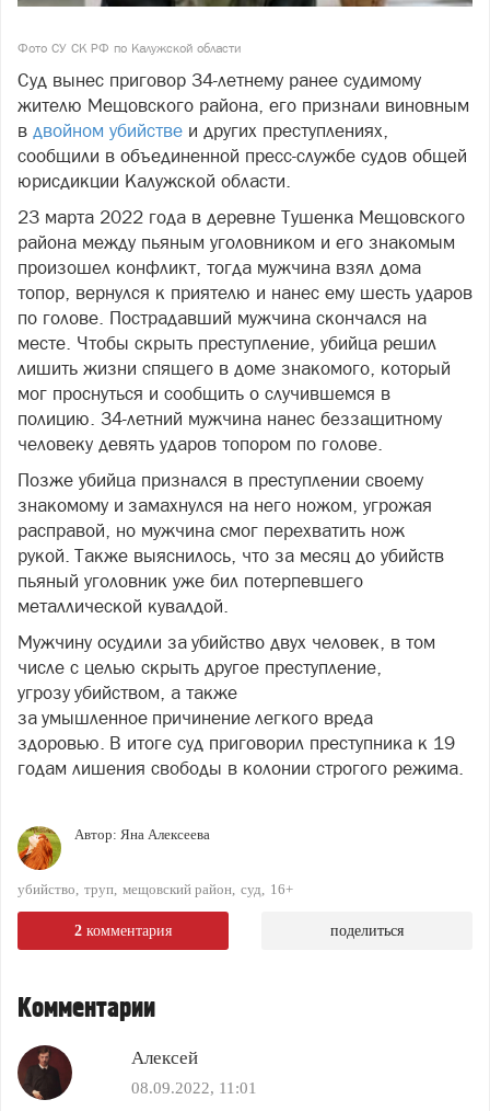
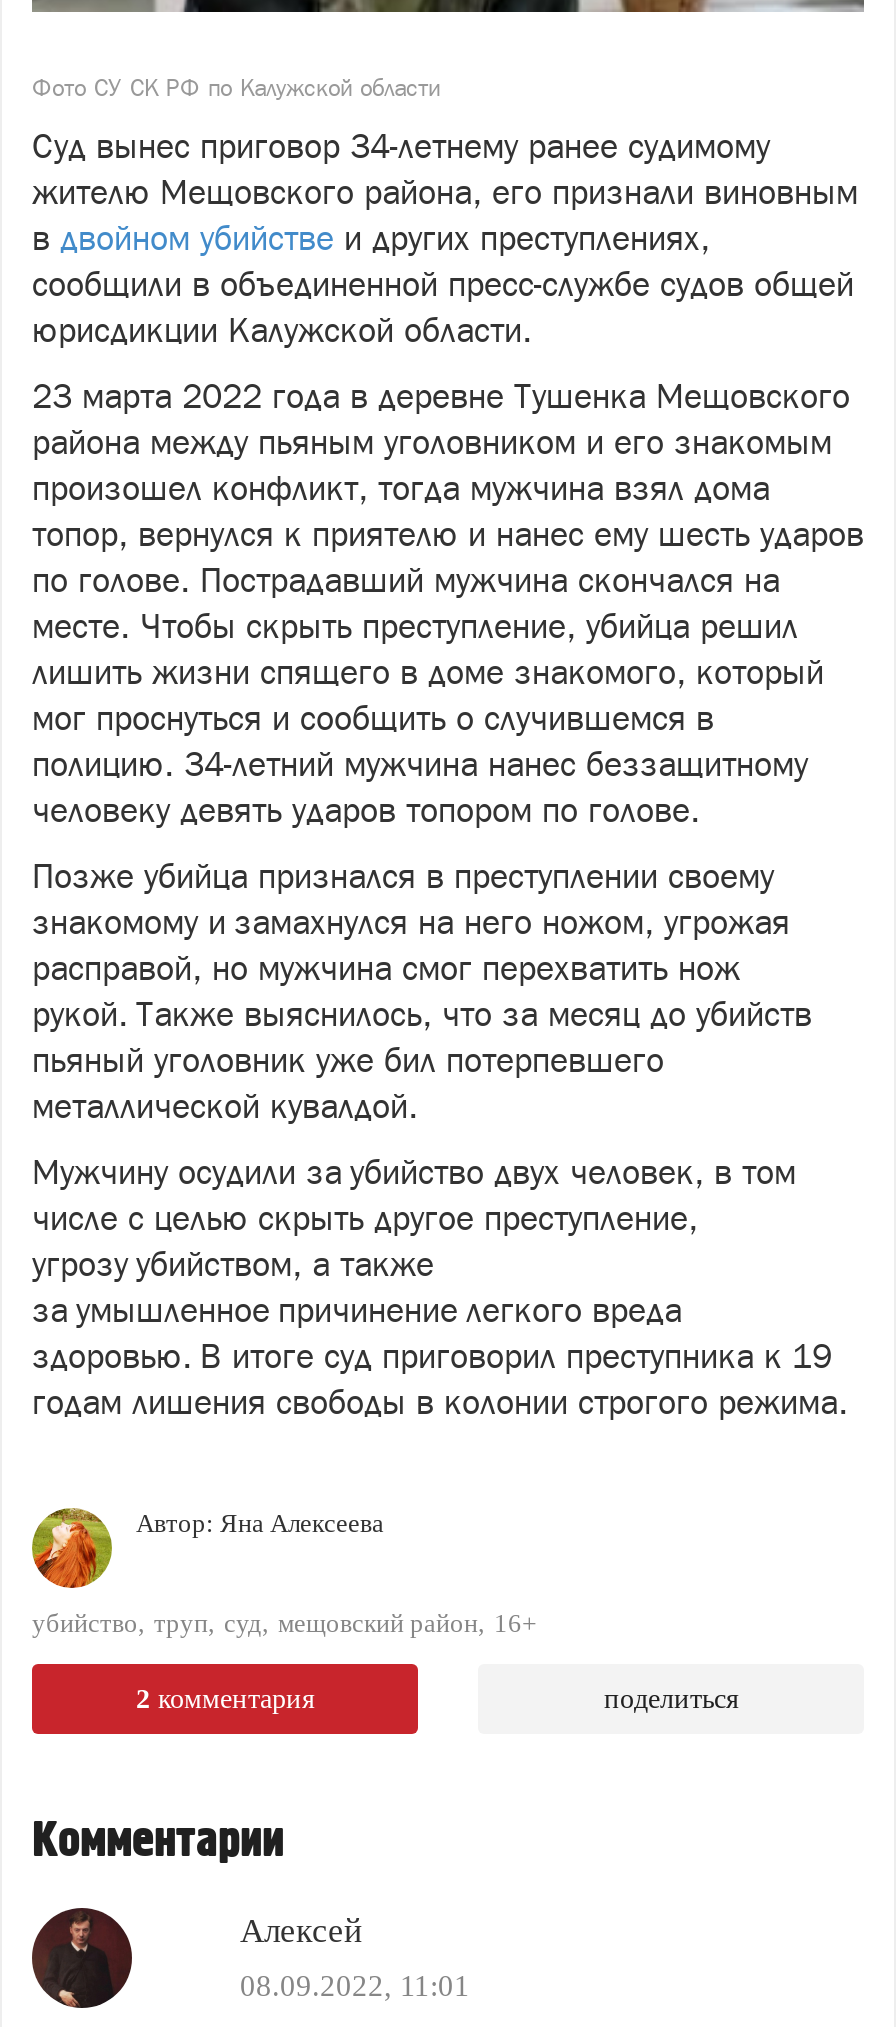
- убийство труп мещовский район суд 16+
+ убийство труп суд мещовский район 16+
